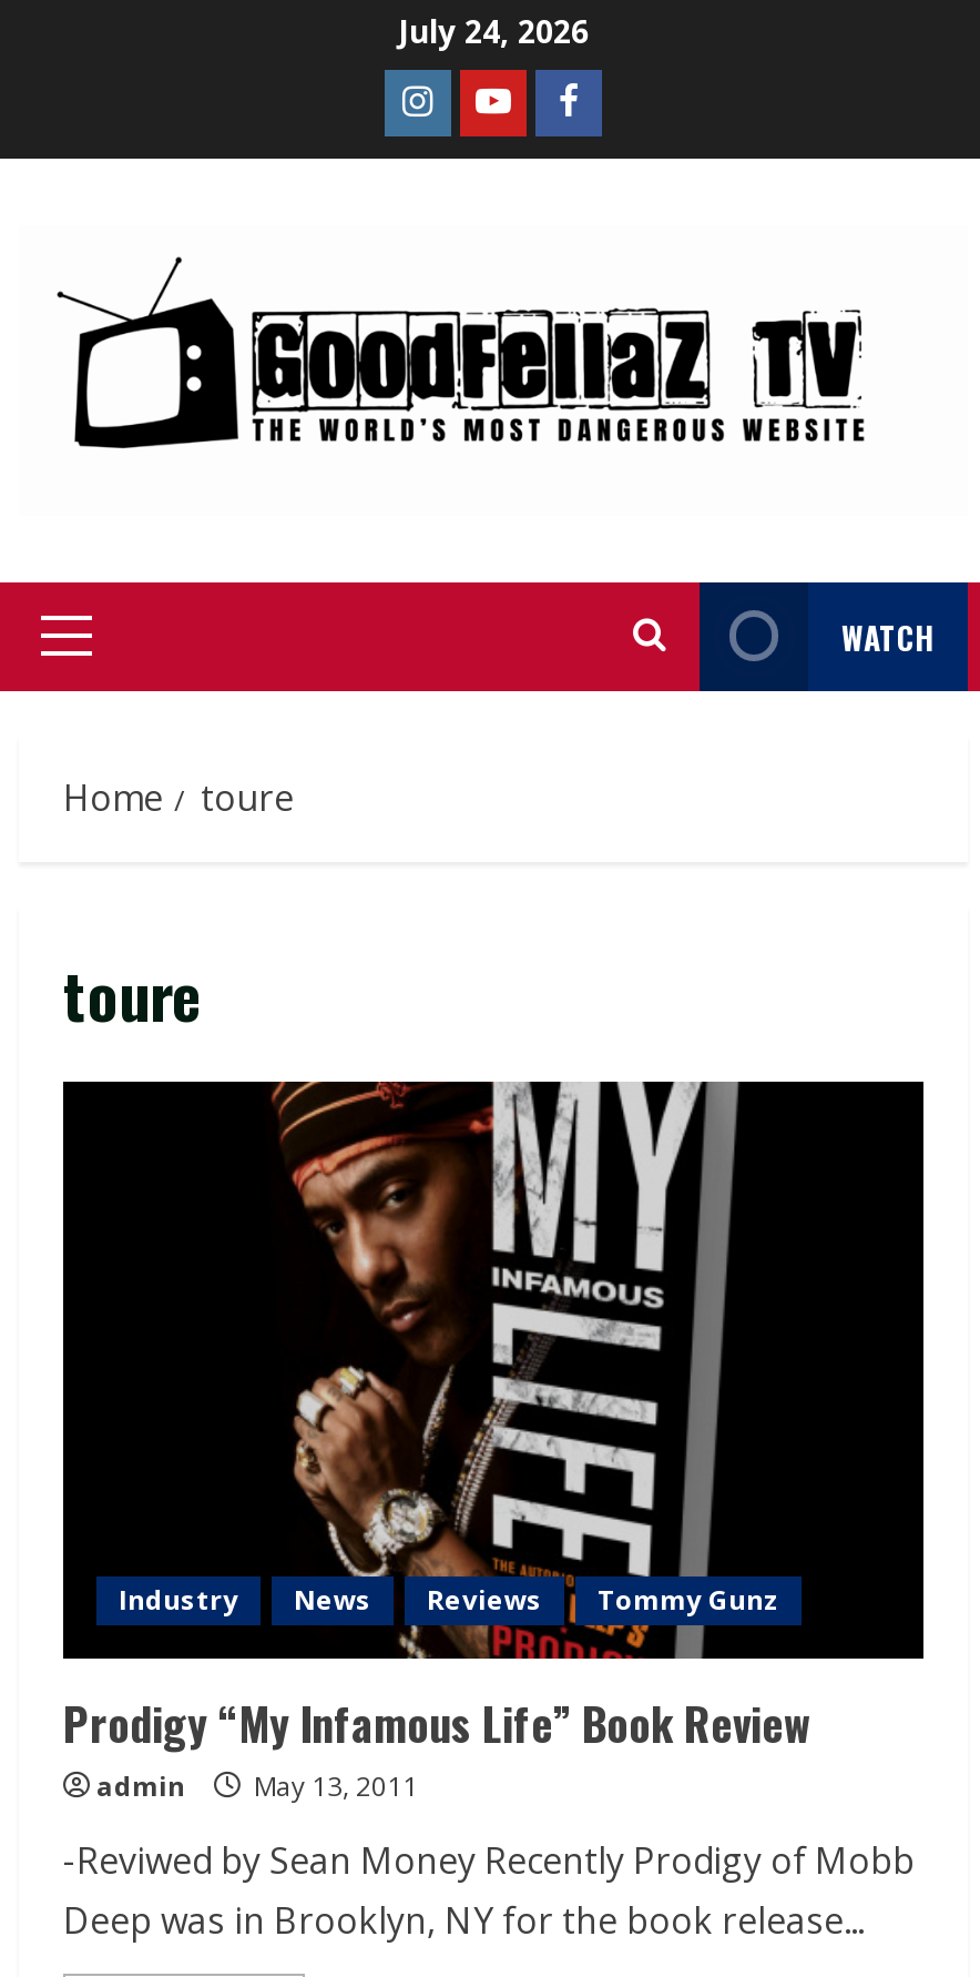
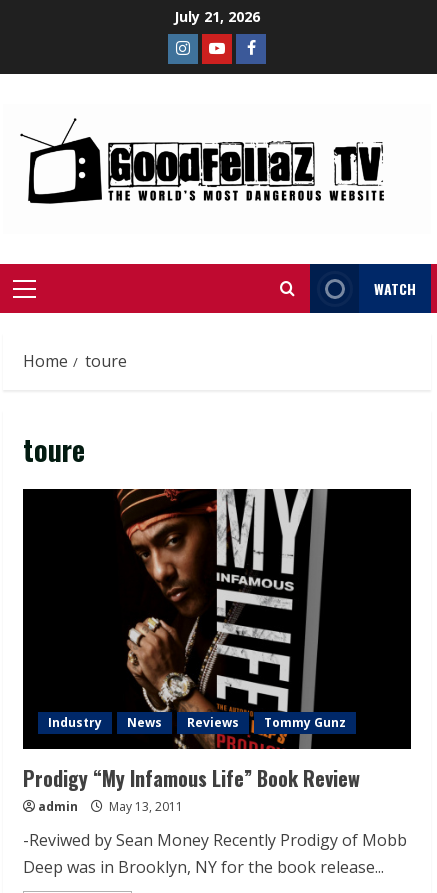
- July 24, 2026
+ July 21, 2026
